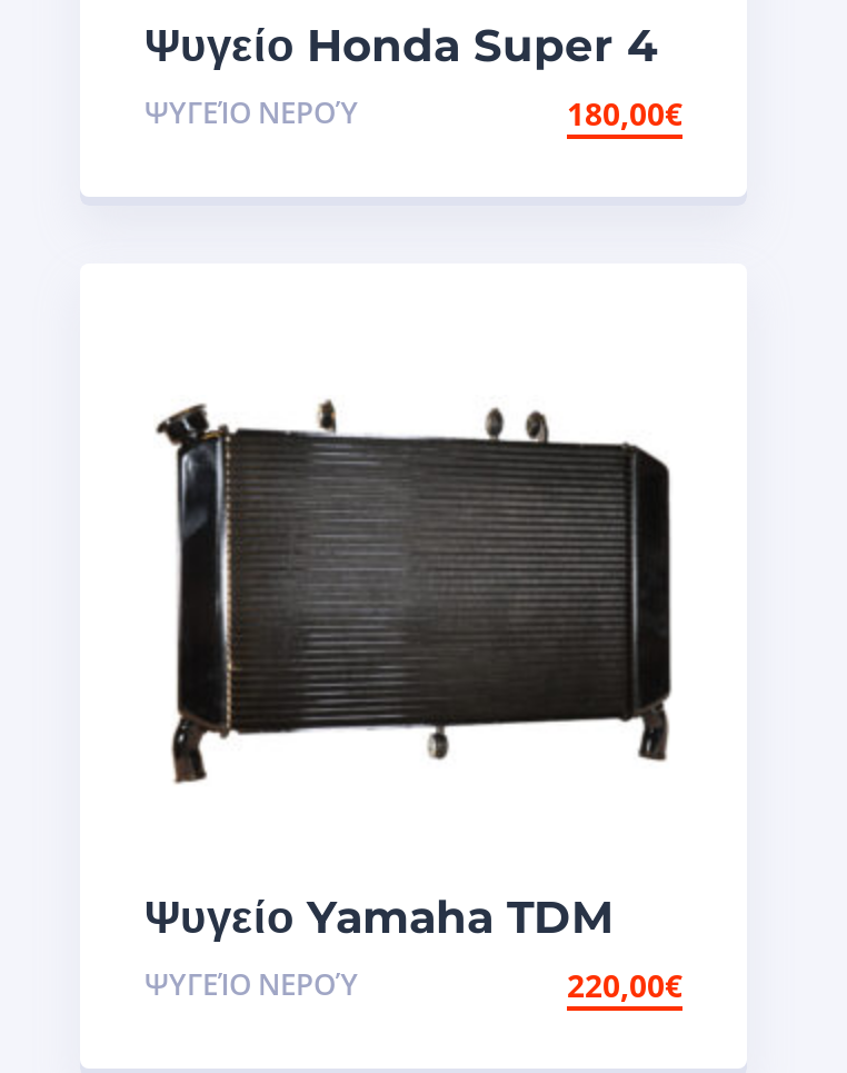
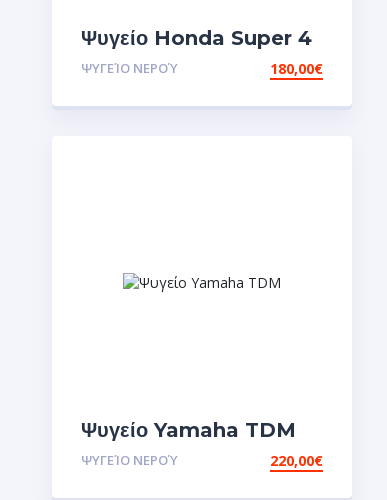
- [image]
